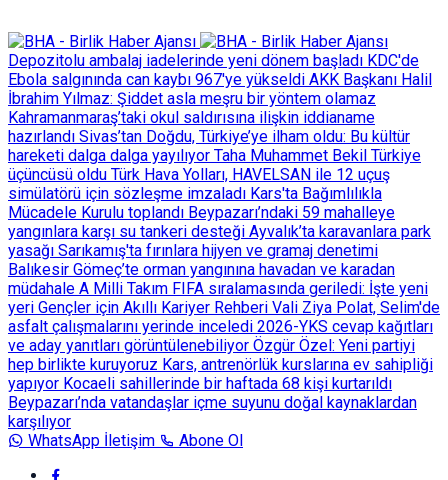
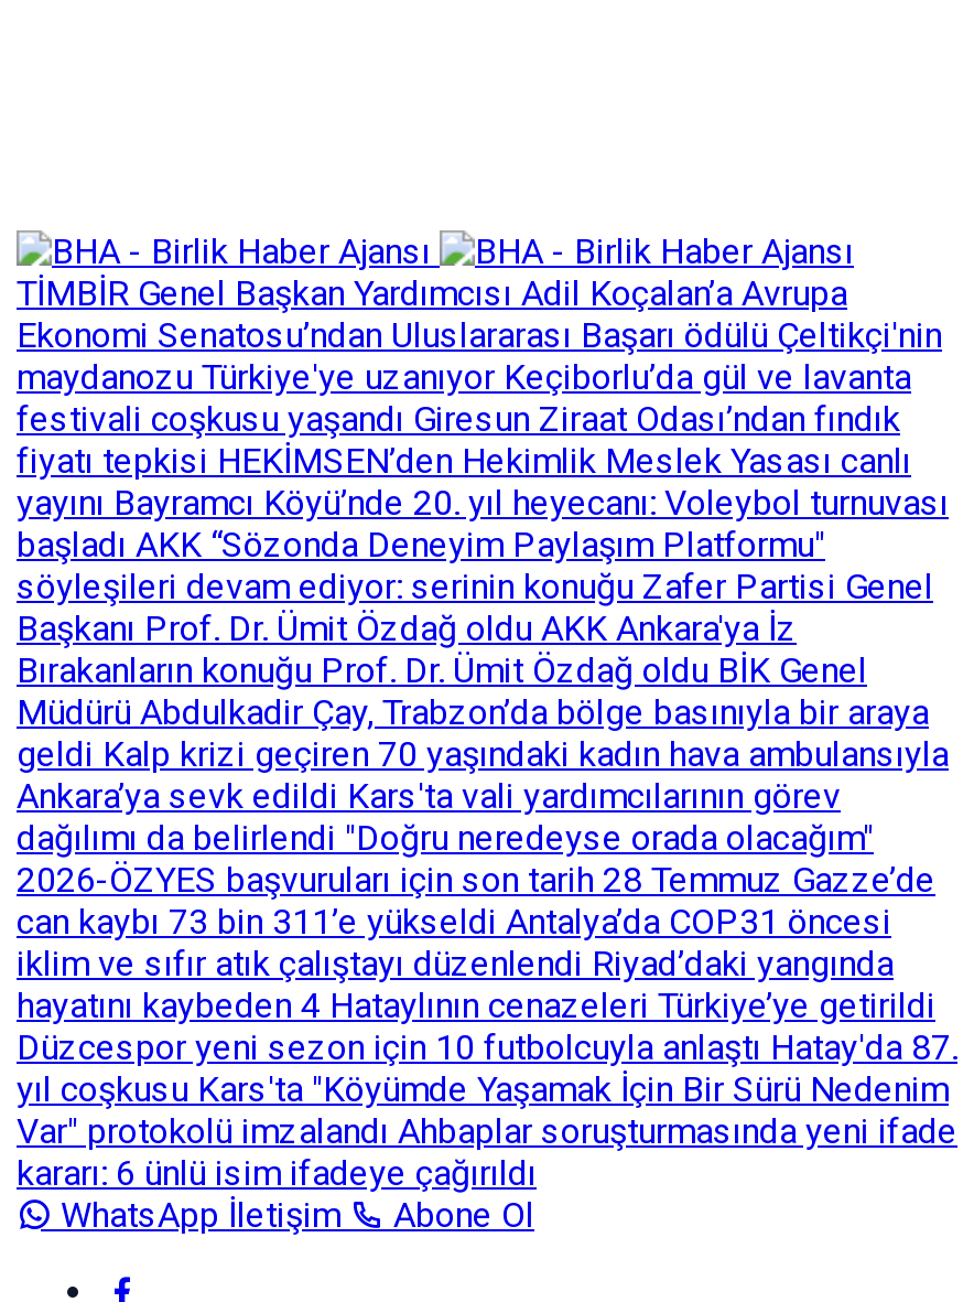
- Depozitolu ambalaj iadelerinde yeni dönem başladı KDC'de
- Ebola salgınında can kaybı 967'ye yükseldi AKK Başkanı Halil
- İbrahim Yılmaz: Şiddet asla meşru bir yöntem olamaz
- Kahramanmaraş’taki okul saldırısına ilişkin iddianame
- hazırlandı Sivas’tan Doğdu, Türkiye’ye ilham oldu: Bu kültür
- hareketi dalga dalga yayılıyor Taha Muhammet Bekil Türkiye
- üçüncüsü oldu Türk Hava Yolları, HAVELSAN ile 12 uçuş
- simülatörü için sözleşme imzaladı Kars'ta Bağımlılıkla
- Mücadele Kurulu toplandı Beypazarı’ndaki 59 mahalleye
- yangınlara karşı su tankeri desteği Ayvalık’ta karavanlara park
- yasağı Sarıkamış'ta fırınlara hijyen ve gramaj denetimi
- Balıkesir Gömeç’te orman yangınına havadan ve karadan
- müdahale A Milli Takım FIFA sıralamasında geriledi: İşte yeni
- yeri Gençler için Akıllı Kariyer Rehberi Vali Ziya Polat, Selim'de
- asfalt çalışmalarını yerinde inceledi 2026-YKS cevap kağıtları
- ve aday yanıtları görüntülenebiliyor Özgür Özel: Yeni partiyi
- hep birlikte kuruyoruz Kars, antrenörlük kurslarına ev sahipliği
- yapıyor Kocaeli sahillerinde bir haftada 68 kişi kurtarıldı
- Beypazarı’nda vatandaşlar içme suyunu doğal kaynaklardan
- karşılıyor
+ TİMBİR Genel Başkan Yardımcısı Adil Koçalan’a Avrupa
+ Ekonomi Senatosu’ndan Uluslararası Başarı ödülü Çeltikçi'nin
+ maydanozu Türkiye'ye uzanıyor Keçiborlu’da gül ve lavanta
+ festivali coşkusu yaşandı Giresun Ziraat Odası’ndan fındık
+ fiyatı tepkisi HEKİMSEN’den Hekimlik Meslek Yasası canlı
+ yayını Bayramcı Köyü’nde 20. yıl heyecanı: Voleybol turnuvası
+ başladı AKK “Sözonda Deneyim Paylaşım Platformu"
+ söyleşileri devam ediyor: serinin konuğu Zafer Partisi Genel
+ Başkanı Prof. Dr. Ümit Özdağ oldu AKK Ankara'ya İz
+ Bırakanların konuğu Prof. Dr. Ümit Özdağ oldu BİK Genel
+ Müdürü Abdulkadir Çay, Trabzon’da bölge basınıyla bir araya
+ geldi Kalp krizi geçiren 70 yaşındaki kadın hava ambulansıyla
+ Ankara’ya sevk edildi Kars'ta vali yardımcılarının görev
+ dağılımı da belirlendi "Doğru neredeyse orada olacağım"
+ 2026-ÖZYES başvuruları için son tarih 28 Temmuz Gazze’de
+ can kaybı 73 bin 311’e yükseldi Antalya’da COP31 öncesi
+ iklim ve sıfır atık çalıştayı düzenlendi Riyad’daki yangında
+ hayatını kaybeden 4 Hataylının cenazeleri Türkiye’ye getirildi
+ Düzcespor yeni sezon için 10 futbolcuyla anlaştı Hatay'da 87.
+ yıl coşkusu Kars'ta "Köyümde Yaşamak İçin Bir Sürü Nedenim
+ Var" protokolü imzalandı Ahbaplar soruşturmasında yeni ifade
+ kararı: 6 ünlü isim ifadeye çağırıldı
